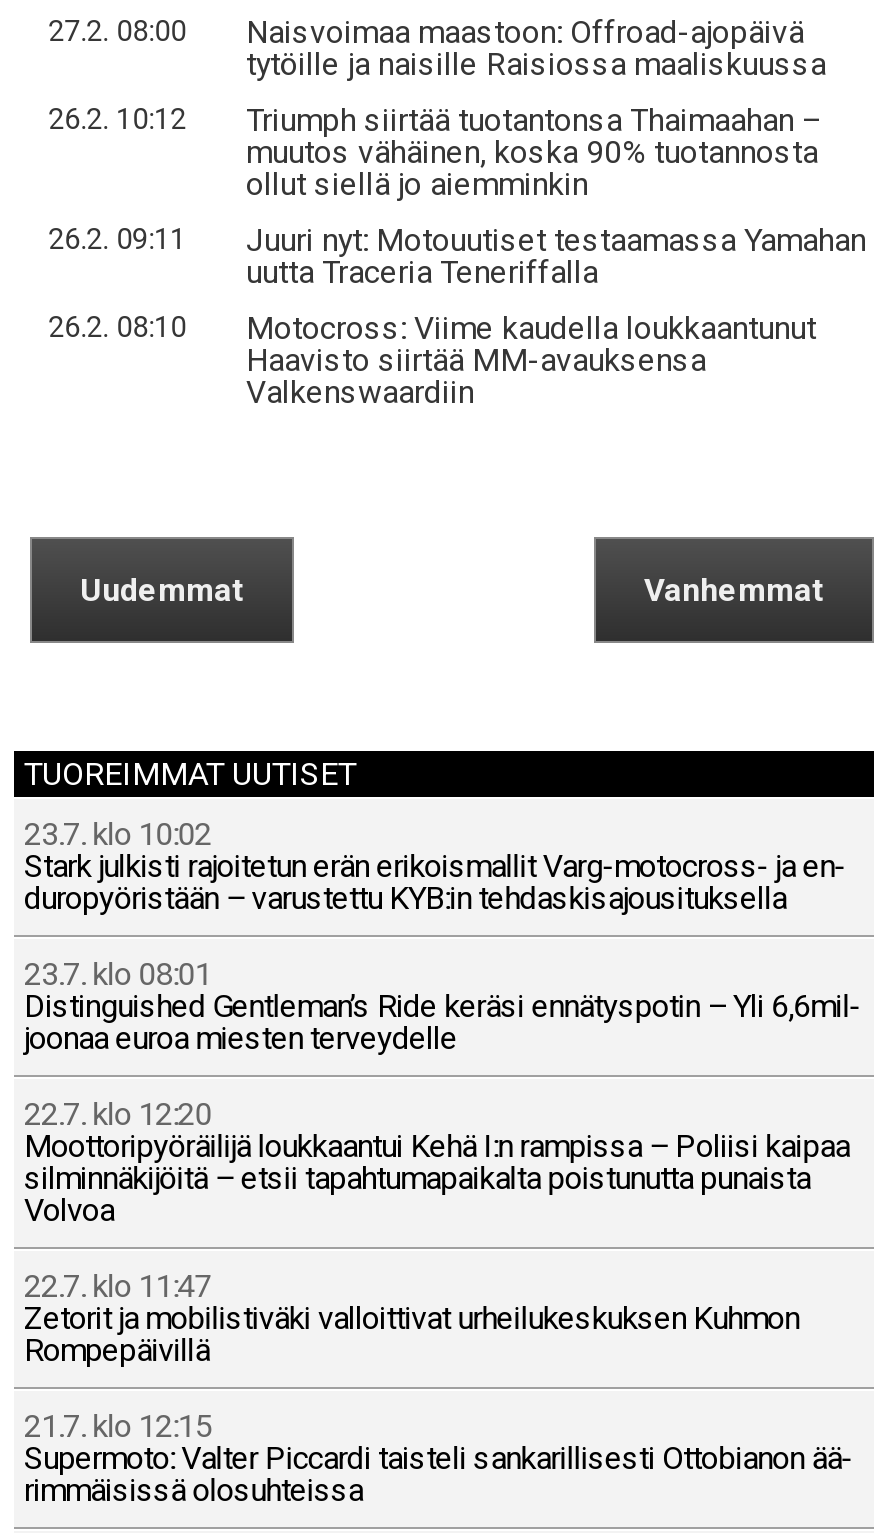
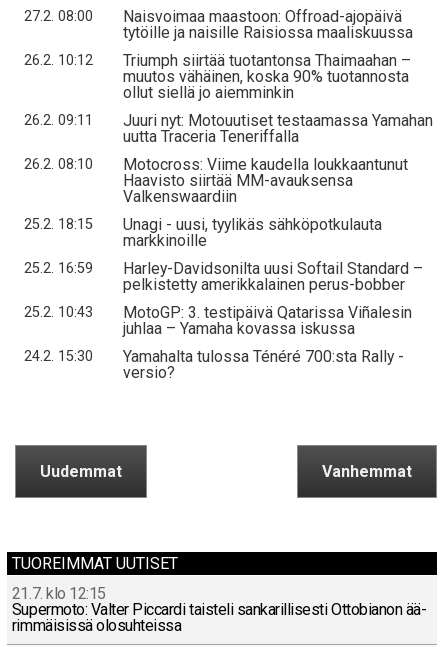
+ 25.2. 18:15
+ Unagi - uusi, tyylikäs sähköpotkulauta
+ markkinoille
+ 25.2. 16:59
+ Harley-Davidsonilta uusi Softail Standard –
+ pelkistetty amerikkalainen perus-bobber
+ 25.2. 10:43
+ MotoGP: 3. testipäivä Qatarissa Viñalesin
+ juhlaa – Yamaha kovassa iskussa
+ 24.2. 15:30
+ Yamahalta tulossa Ténéré 700:sta Rally -
+ versio?

moved down: Uudemmat | Vanhemmat | TUOREIMMAT UUTISET

- 23.7. klo 10:02
- Stark julkisti rajoitetun erän erikoismallit Varg-motocross- ja en
- duropyöristään – varustettu KYB:in tehdaskisajousituksella
- 23.7. klo 08:01
- Distinguished Gentleman’s Ride keräsi ennätyspotin – Yli 6,6mil
- joonaa euroa miesten terveydelle
- 22.7. klo 12:20
- Moottoripyöräilijä loukkaantui Kehä I:n rampissa – Poliisi kaipaa
- silminnäkijöitä – etsii tapahtumapaikalta poistunutta punaista
- Volvoa
- 22.7. klo 11:47
- Zetorit ja mobilistiväki valloittivat urheilukeskuksen Kuhmon
- Rompepäivillä
